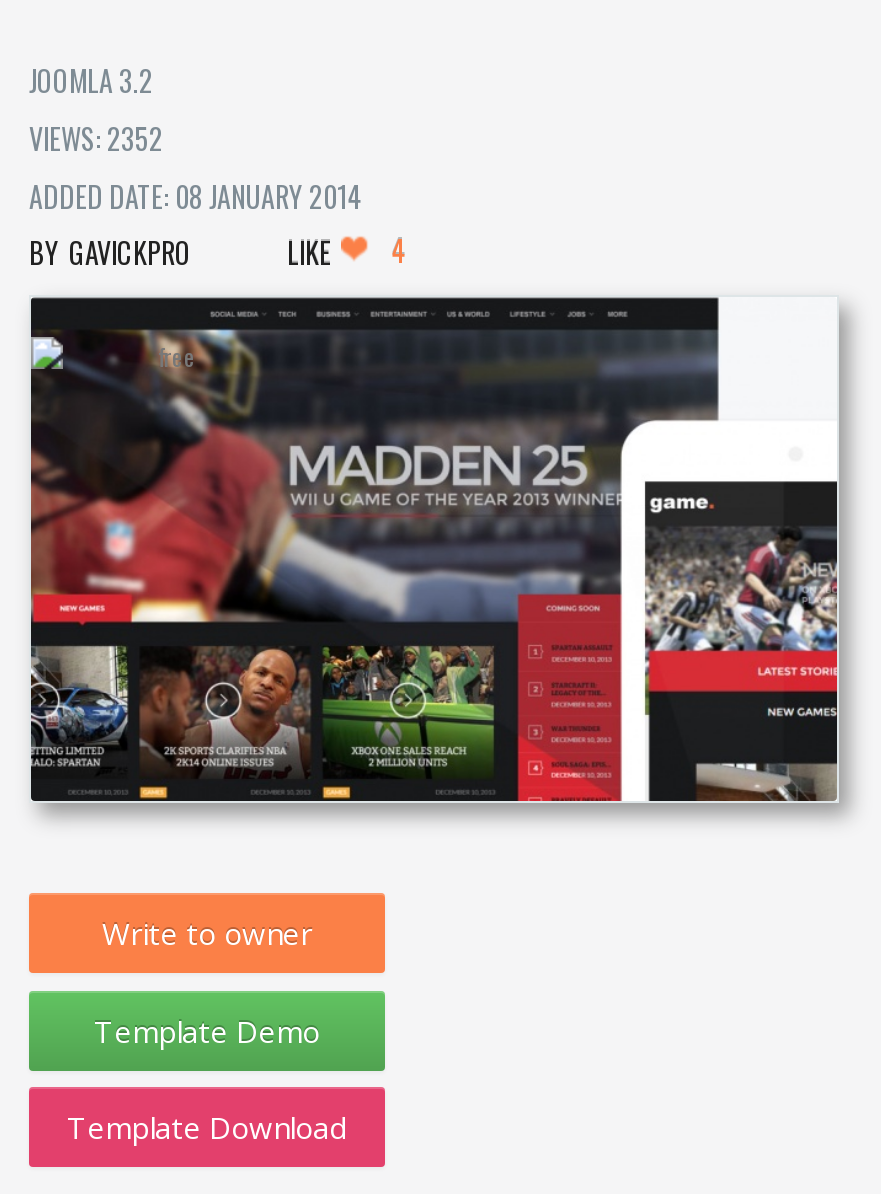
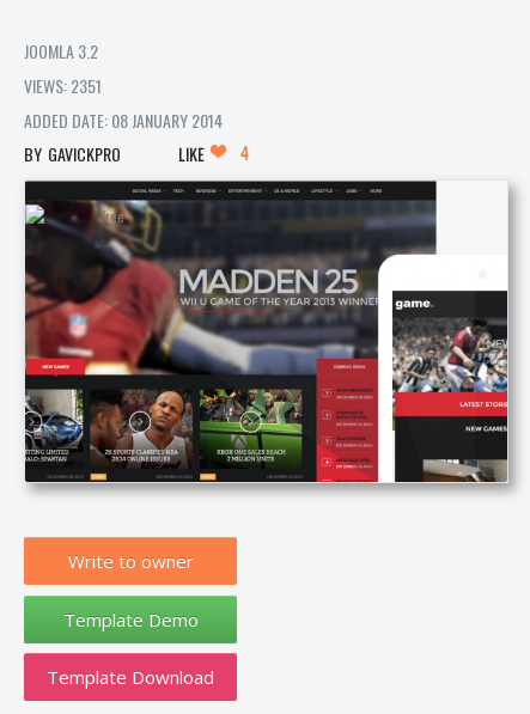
- VIEWS: 2352
+ VIEWS: 2351
